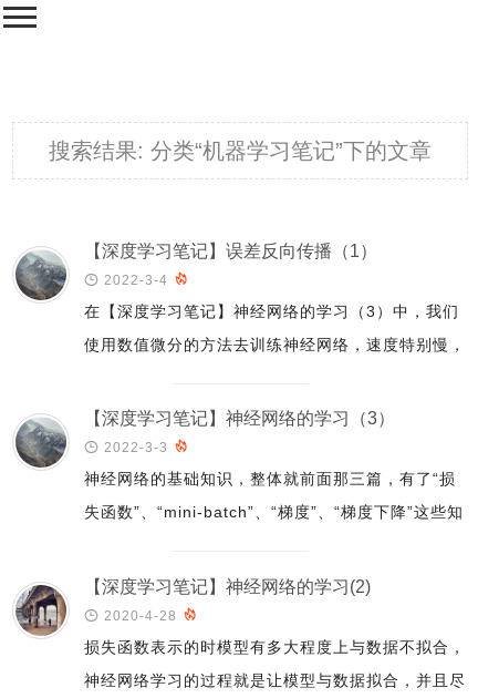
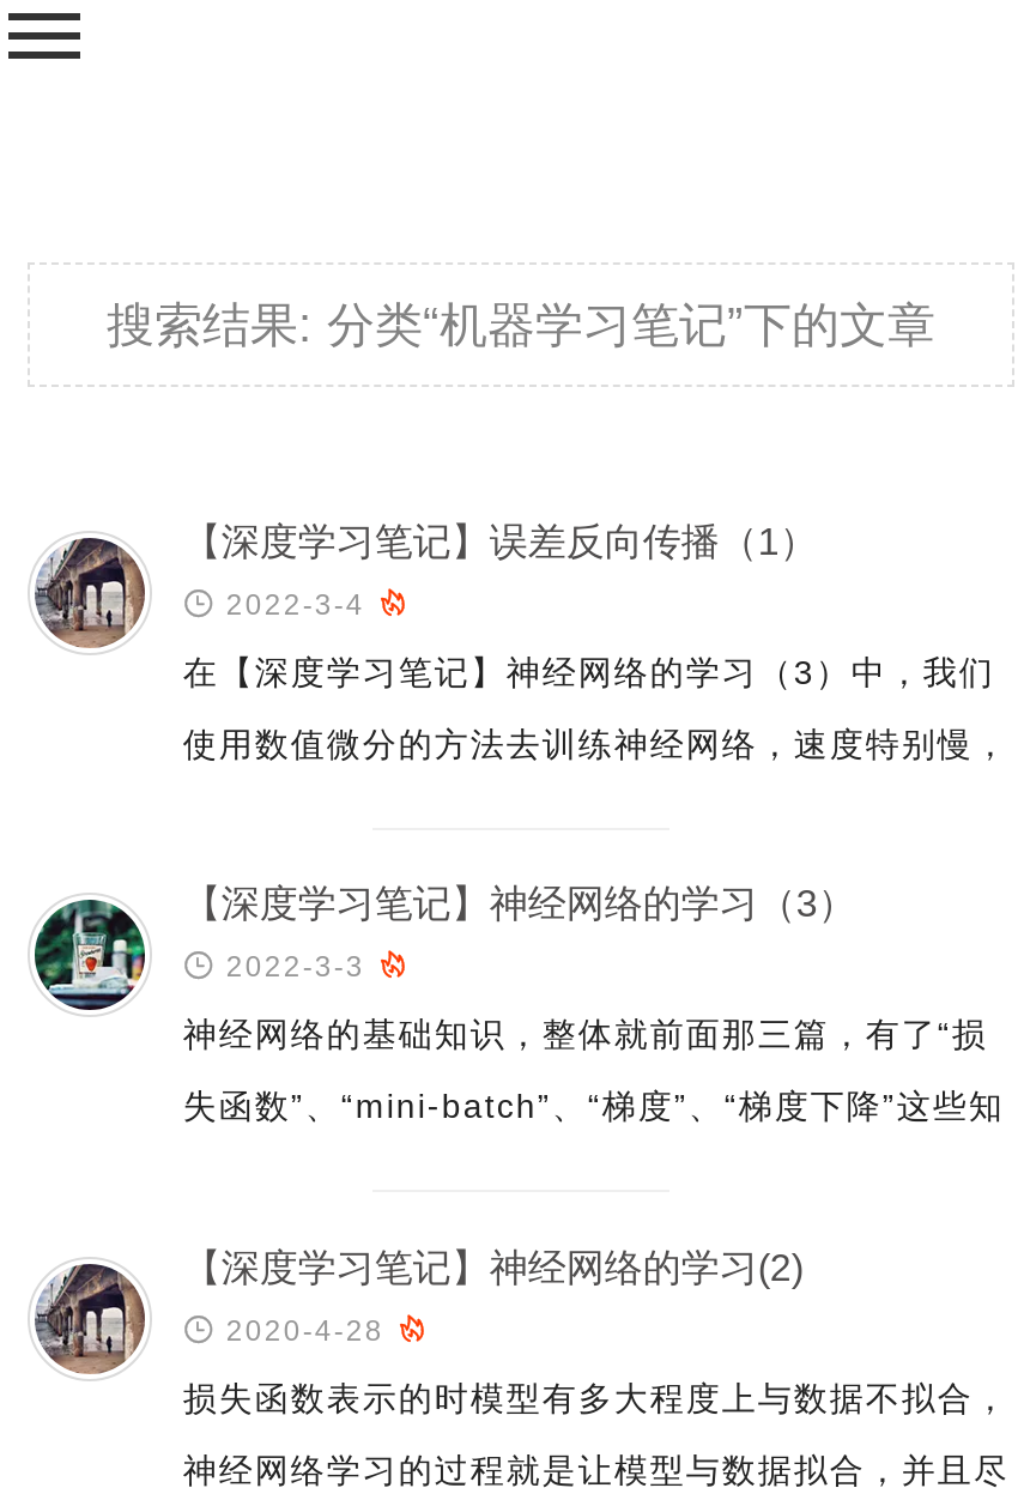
- [image]
+ [image]

- [image]
+ [image]
